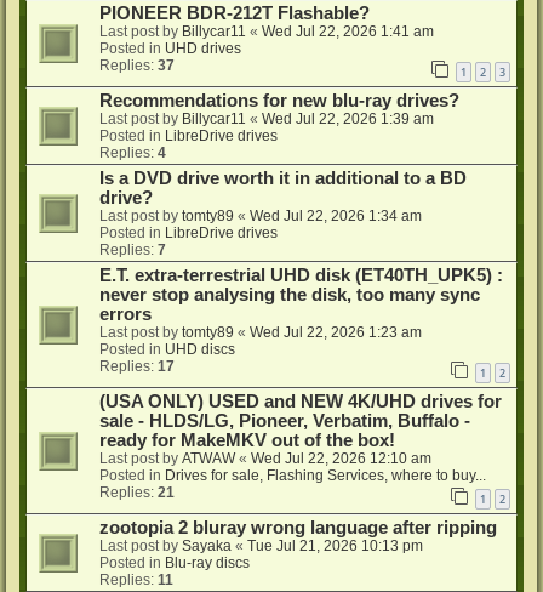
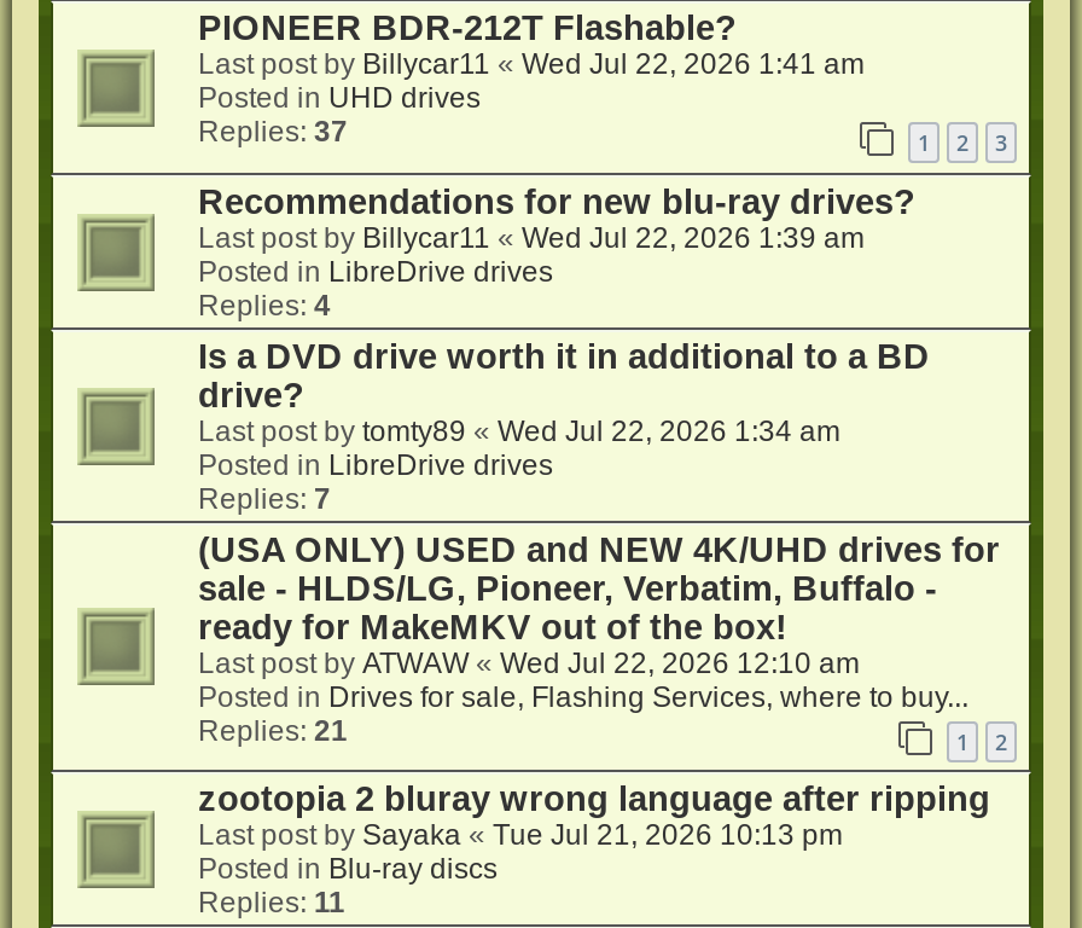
- E.T. extra-terrestrial UHD disk (ET40TH_UPK5) :
- never stop analysing the disk, too many sync
- errors
- Last post by tomty89 «Wed Jul 22, 2026 1:23 am
- Posted in UHD discs
- Replies: 17
- 1
- 2
